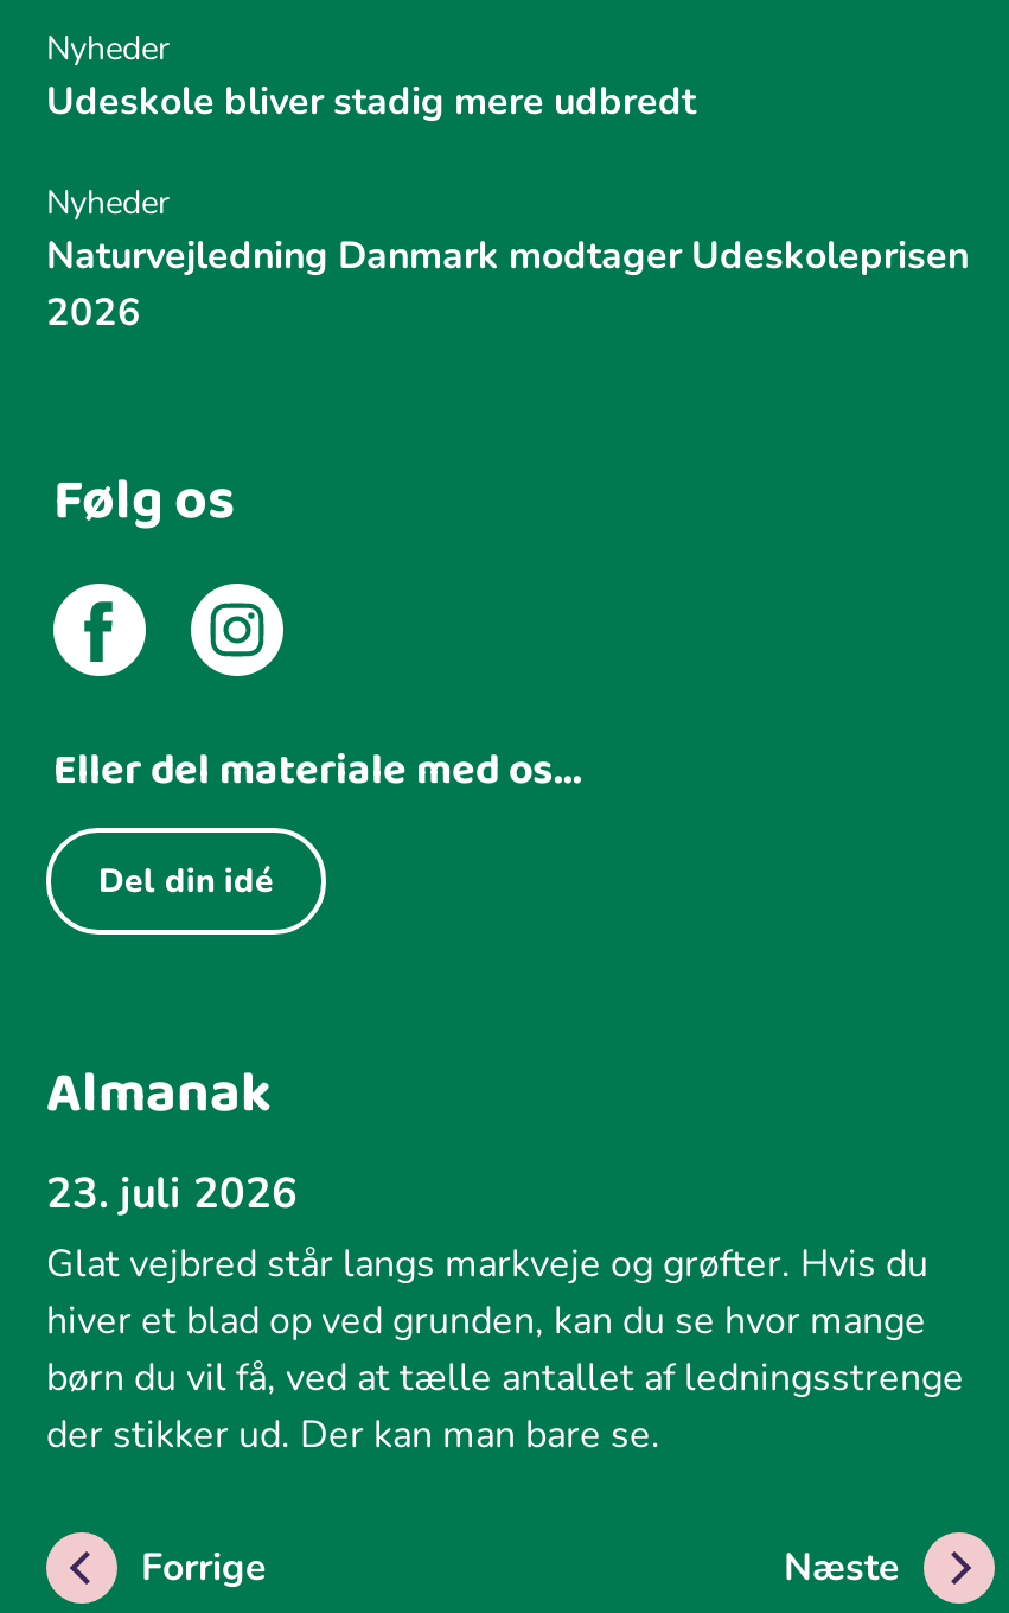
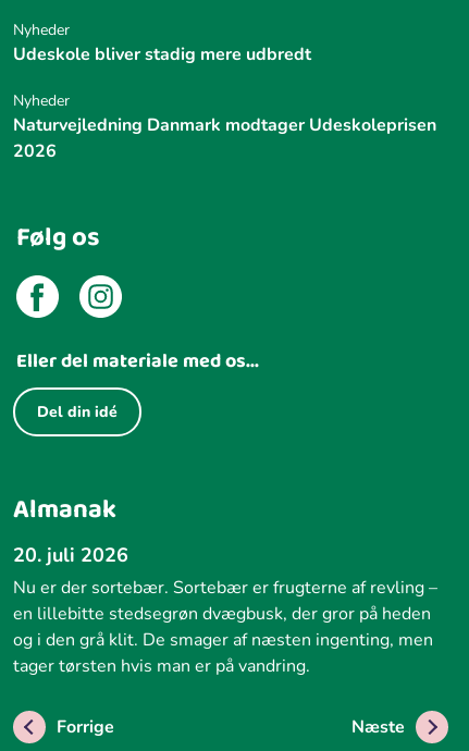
- 23. juli 2026
- Glat vejbred står langs markveje og grøfter. Hvis du
- hiver et blad op ved grunden, kan du se hvor mange
- børn du vil få, ved at tælle antallet af ledningsstrenge
- der stikker ud. Der kan man bare se.
+ 20. juli 2026
+ Nu er der sortebær. Sortebær er frugterne af revling –
+ en lillebitte stedsegrøn dvægbusk, der gror på heden
+ og i den grå klit. De smager af næsten ingenting, men
+ tager tørsten hvis man er på vandring.
